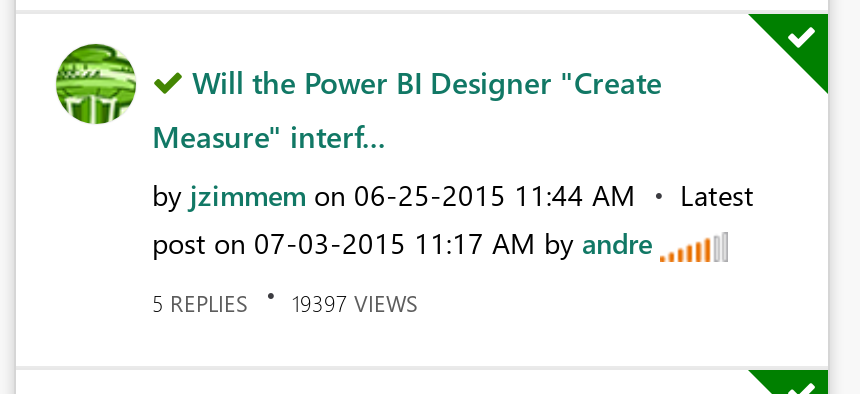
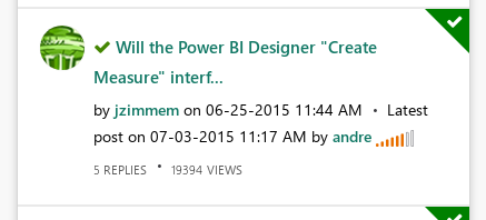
- 5 REPLIES 19397 VIEWS
+ 5 REPLIES 19394 VIEWS
